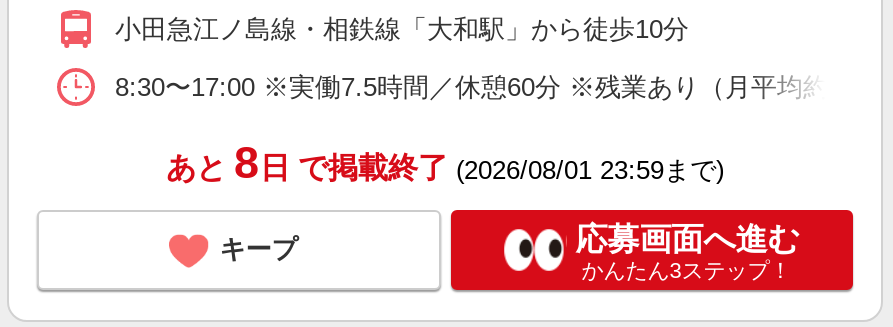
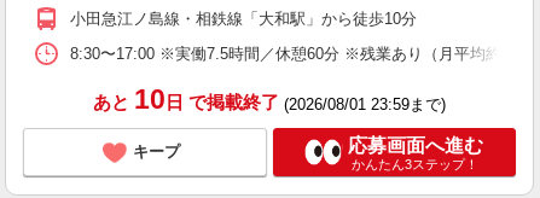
- あと 8日 で掲載終了(2026/08/01 23:59まで)
+ あと 10日 で掲載終了(2026/08/01 23:59まで)
